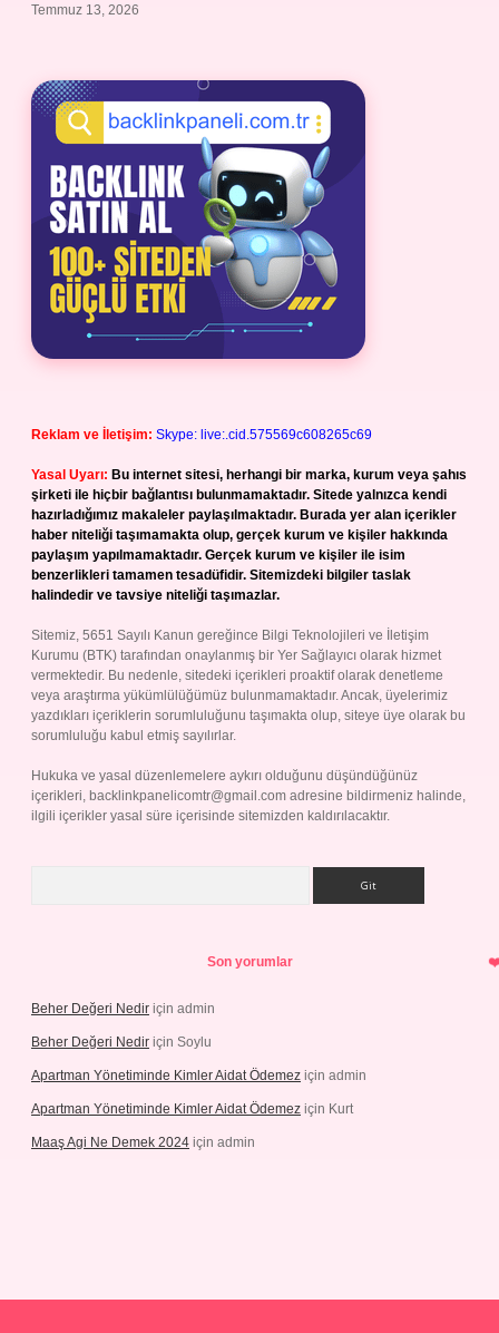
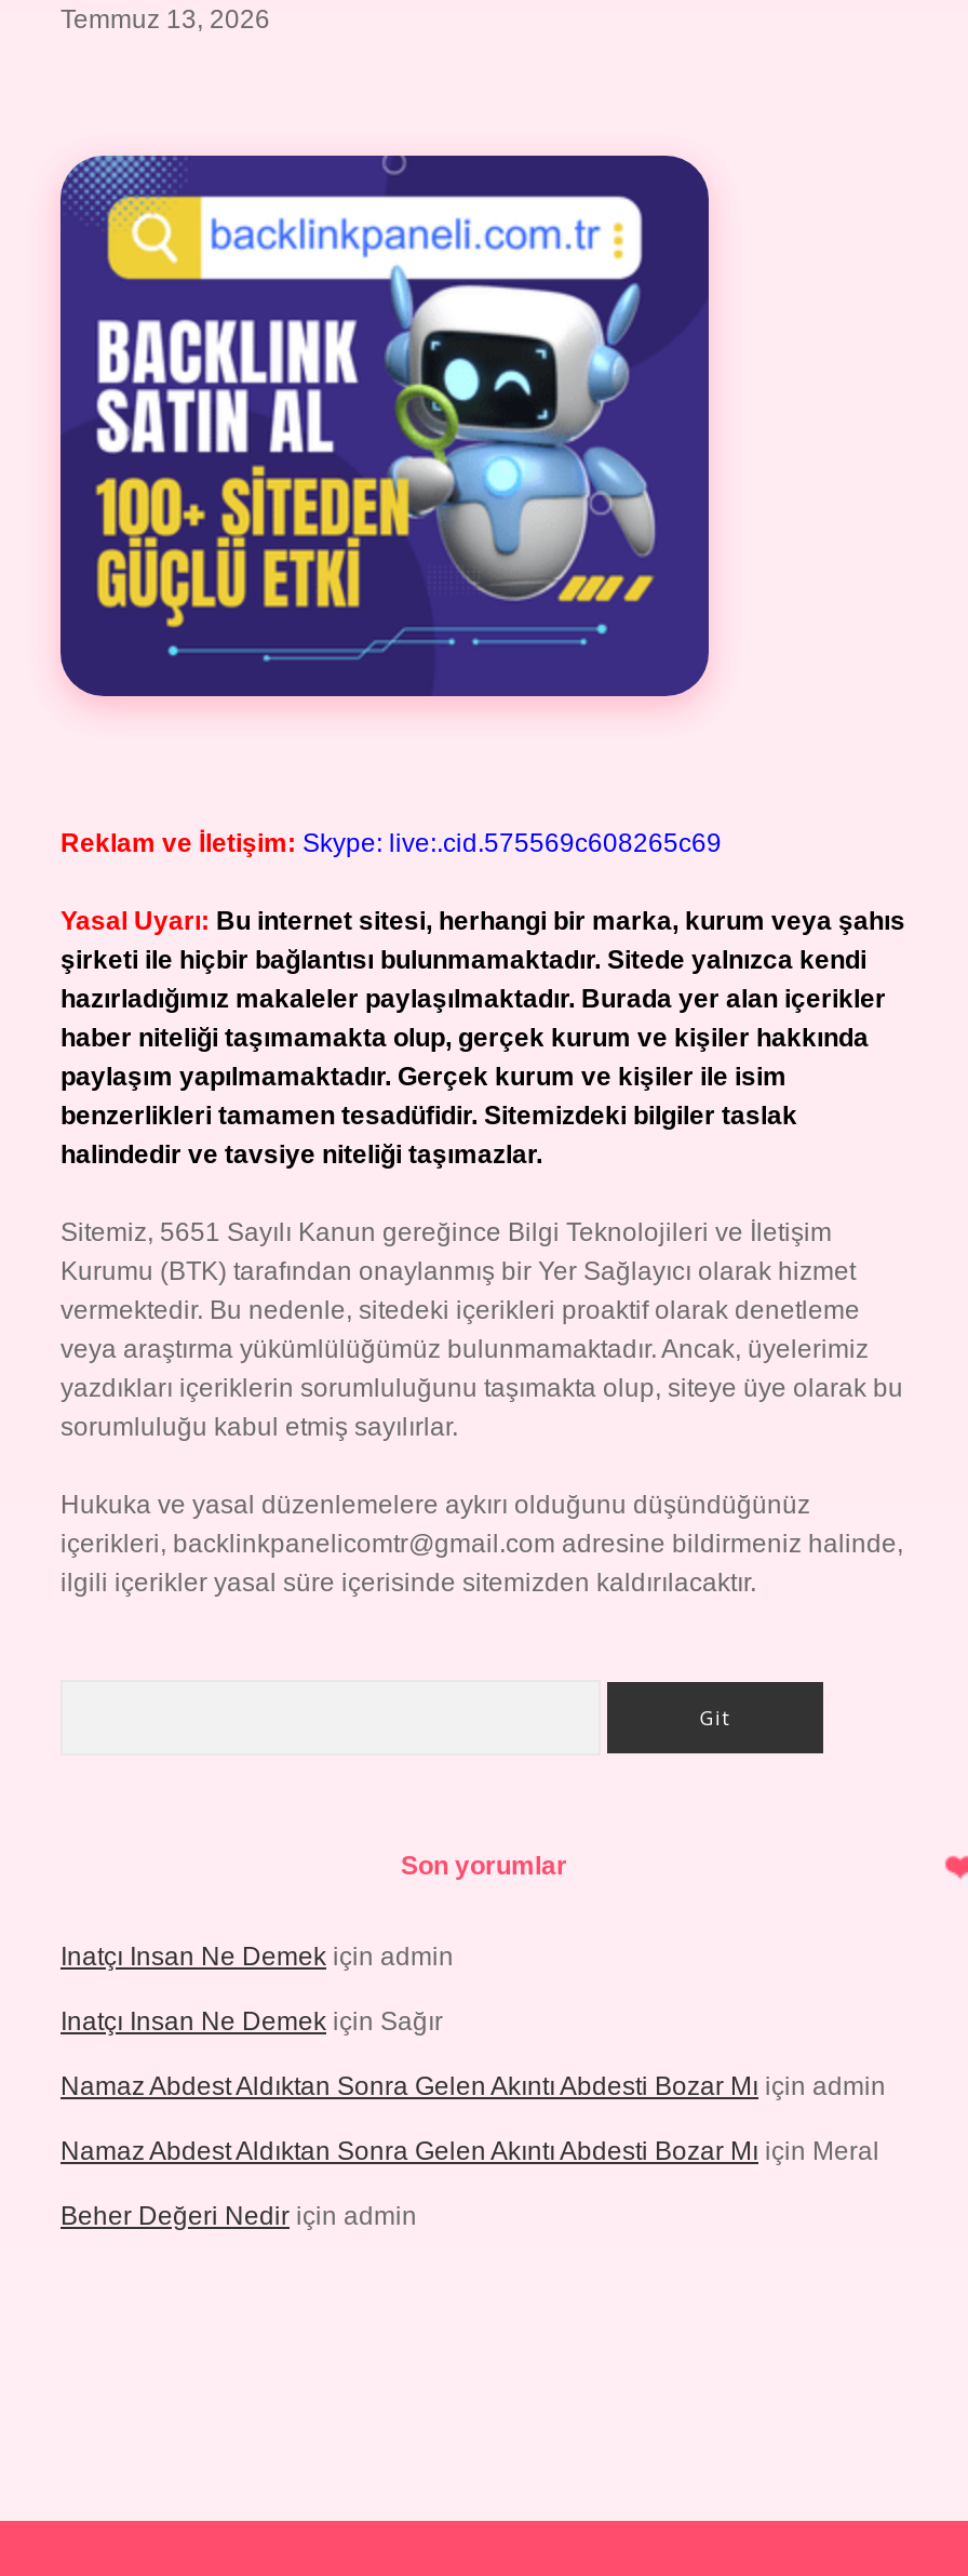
+ Inatçı Insan Ne Demek için admin
+ Inatçı Insan Ne Demek için Sağır
+ Namaz Abdest Aldıktan Sonra Gelen Akıntı Abdesti Bozar Mı için admin
+ Namaz Abdest Aldıktan Sonra Gelen Akıntı Abdesti Bozar Mı için Meral

moved down: Beher Değeri Nedir için admin

- Beher Değeri Nedir için Soylu
- Apartman Yönetiminde Kimler Aidat Ödemez için admin
- Apartman Yönetiminde Kimler Aidat Ödemez için Kurt
- Maaş Agi Ne Demek 2024 için admin
